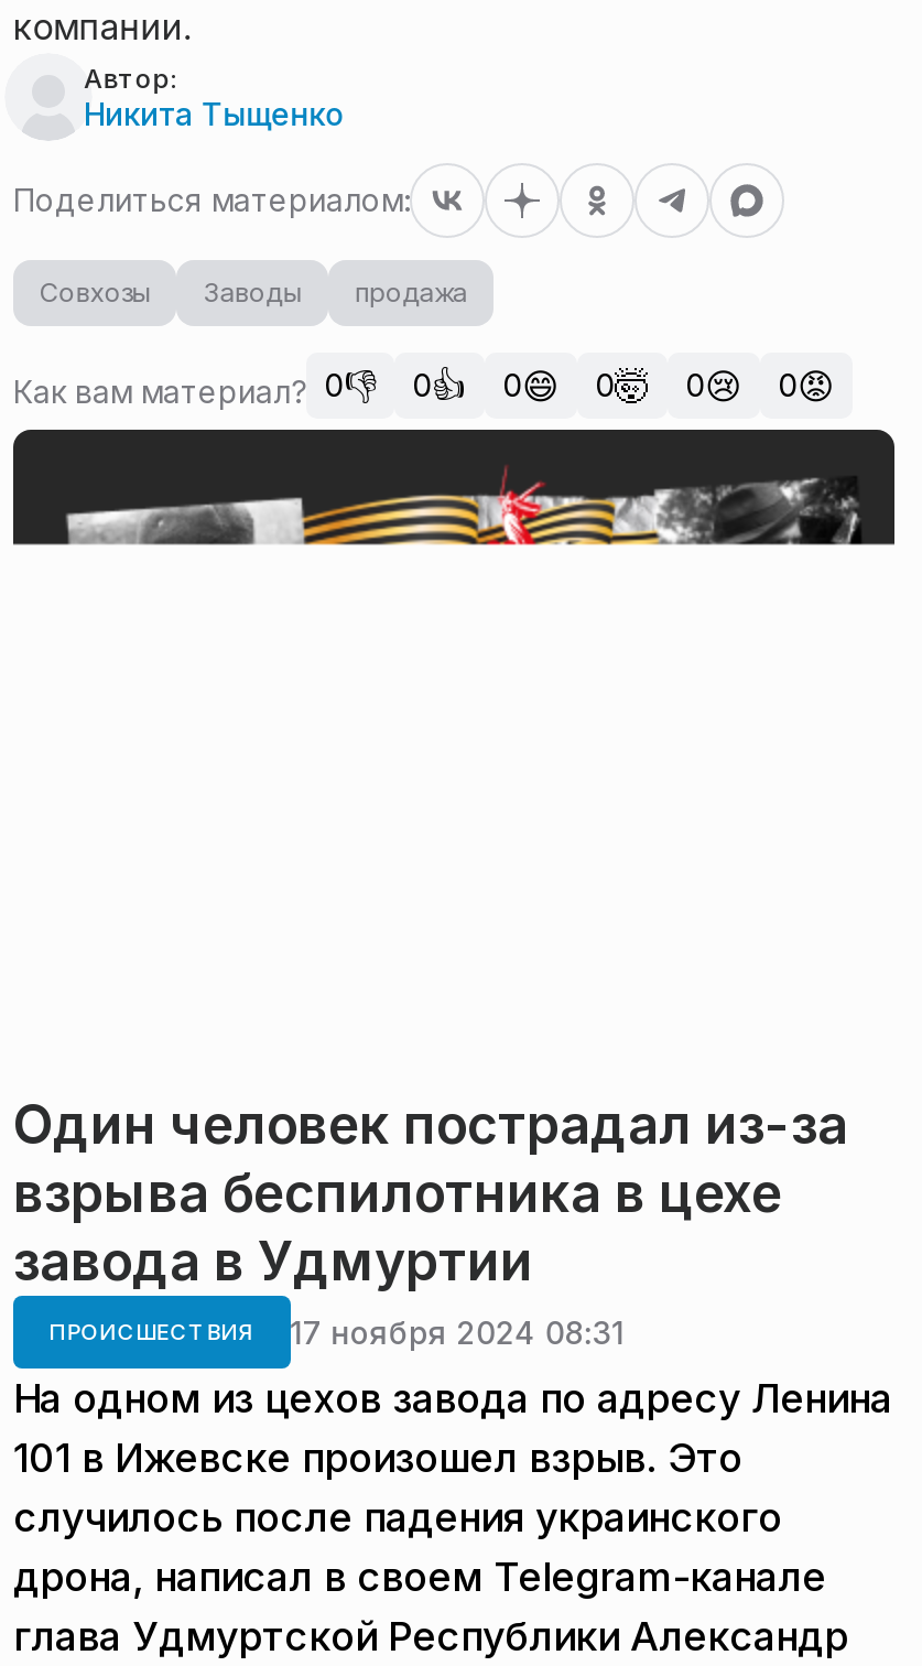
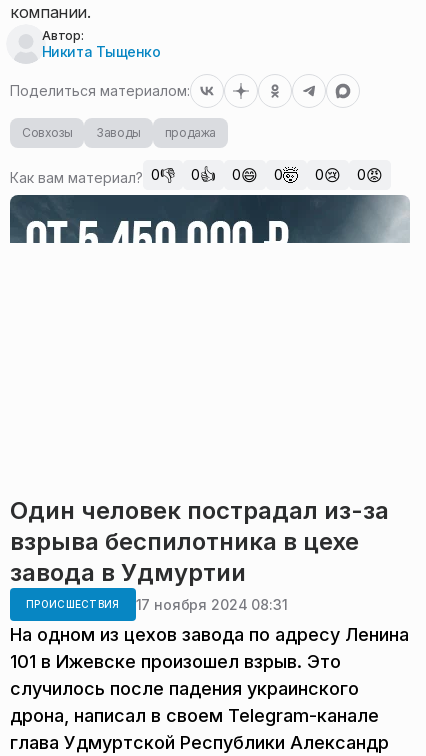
- [image]
+ [image]
